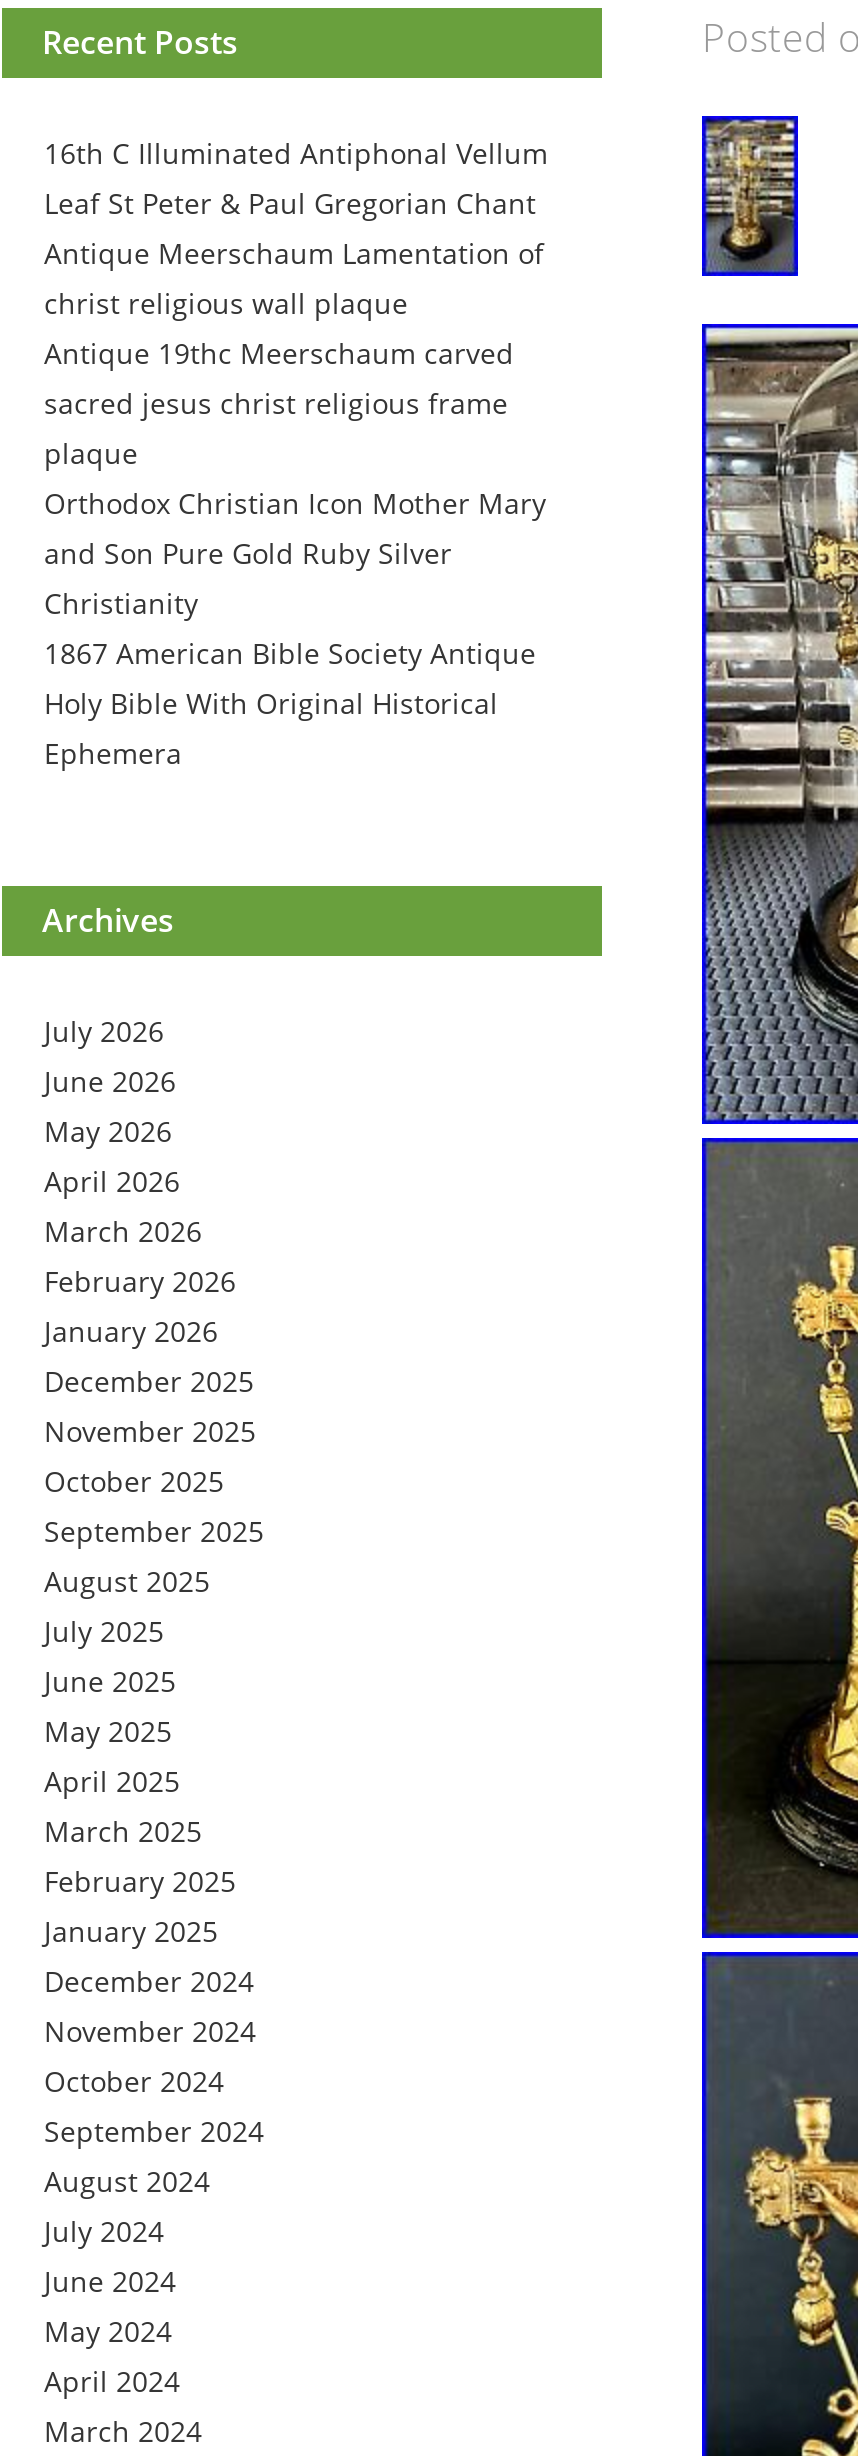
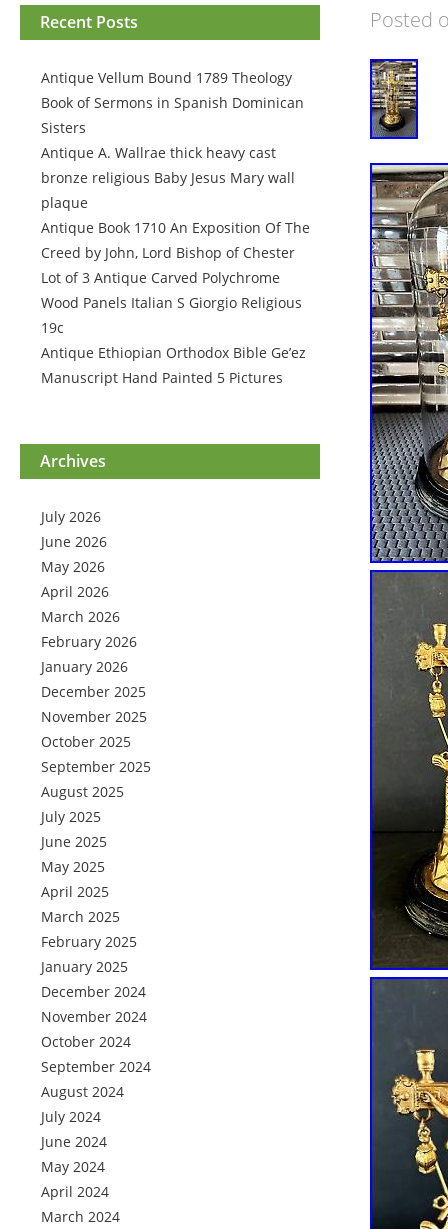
- 16th C Illuminated Antiphonal Vellum
- Leaf St Peter & Paul Gregorian Chant
- Antique Meerschaum Lamentation of
- christ religious wall plaque
- Antique 19thc Meerschaum carved
- sacred jesus christ religious frame
+ Antique Vellum Bound 1789 Theology
+ Book of Sermons in Spanish Dominican
+ Sisters
+ Antique A. Wallrae thick heavy cast
+ bronze religious Baby Jesus Mary wall

moved up: plaque

- Orthodox Christian Icon Mother Mary
- and Son Pure Gold Ruby Silver
- Christianity
- 1867 American Bible Society Antique
- Holy Bible With Original Historical
- Ephemera
+ Antique Book 1710 An Exposition Of The
+ Creed by John, Lord Bishop of Chester
+ Lot of 3 Antique Carved Polychrome
+ Wood Panels Italian S Giorgio Religious
+ 19c
+ Antique Ethiopian Orthodox Bible Ge’ez
+ Manuscript Hand Painted 5 Pictures
